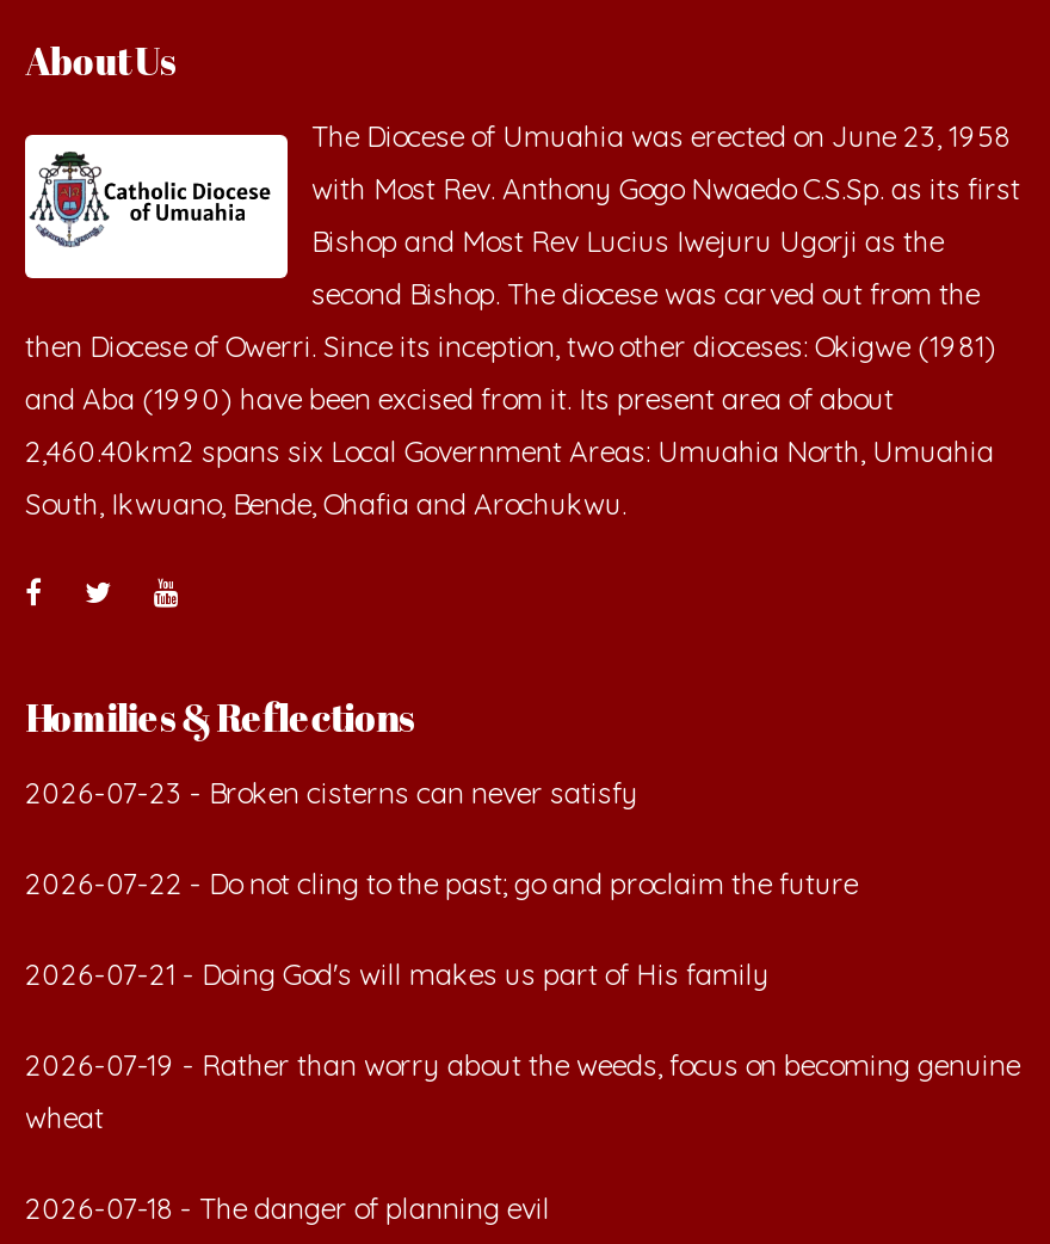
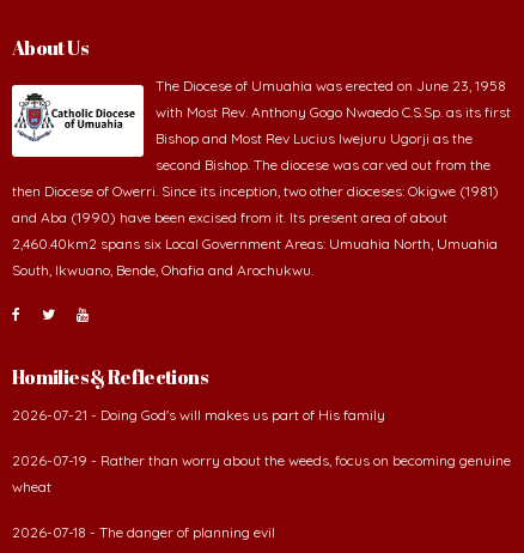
- 2026-07-23 - Broken cisterns can never satisfy
- 2026-07-22 - Do not cling to the past; go and proclaim the future
